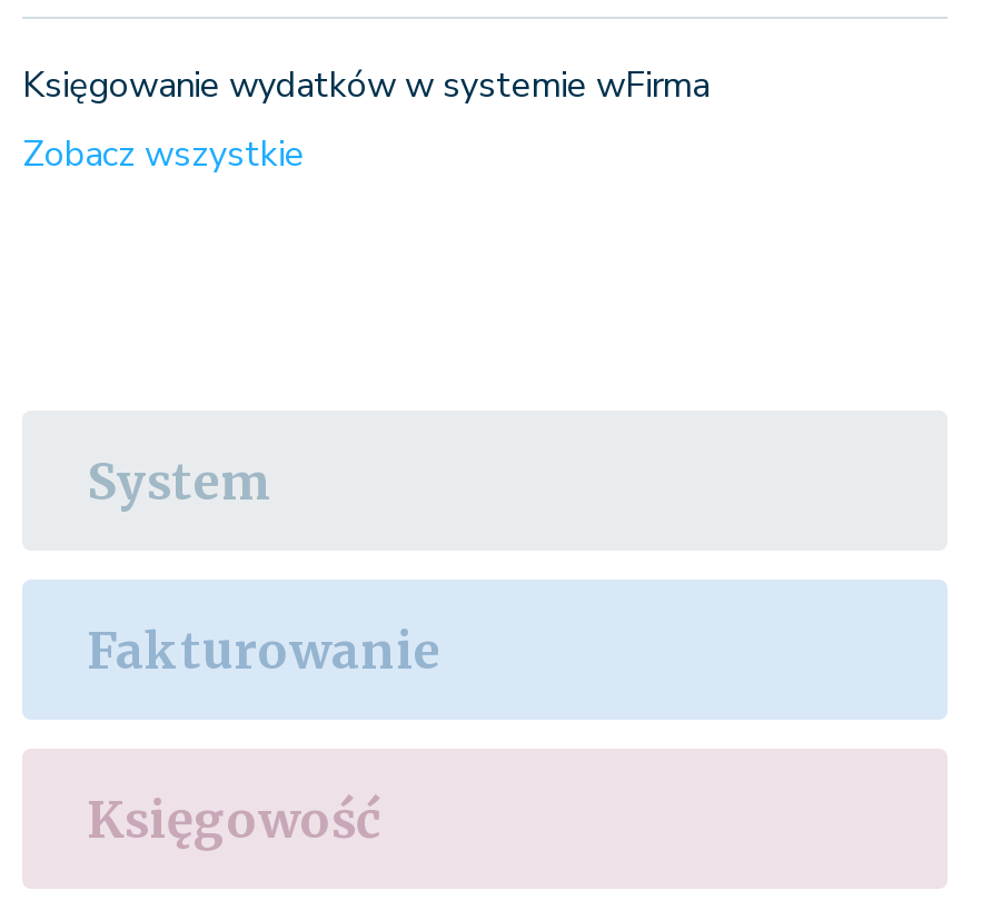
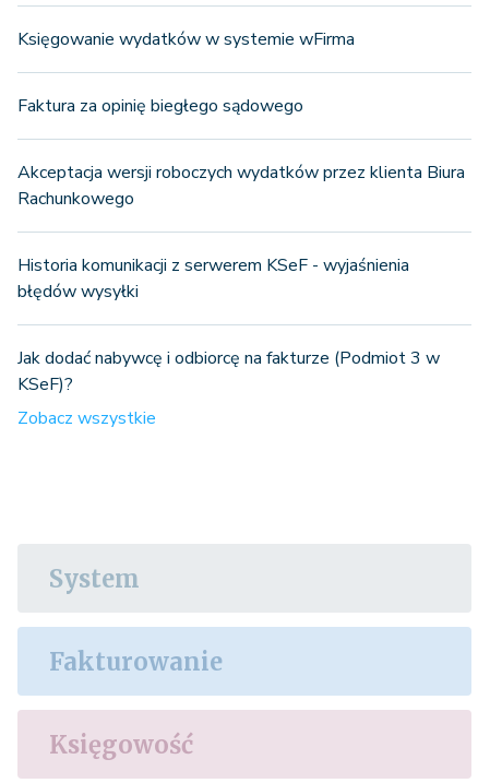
+ Faktura za opinię biegłego sądowego
+ Akceptacja wersji roboczych wydatków przez klienta Biura
+ Rachunkowego
+ Historia komunikacji z serwerem KSeF - wyjaśnienia
+ błędów wysyłki
+ Jak dodać nabywcę i odbiorcę na fakturze (Podmiot 3 w
+ KSeF)?
